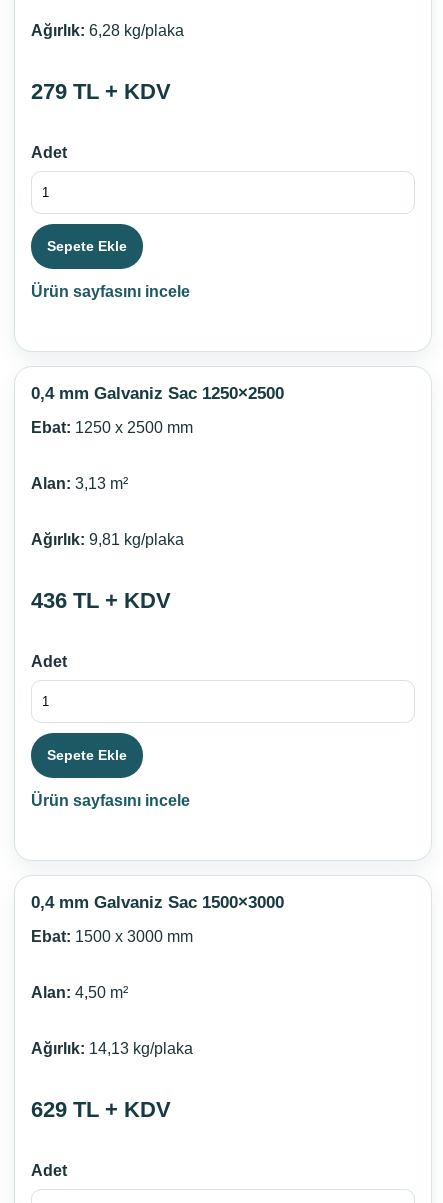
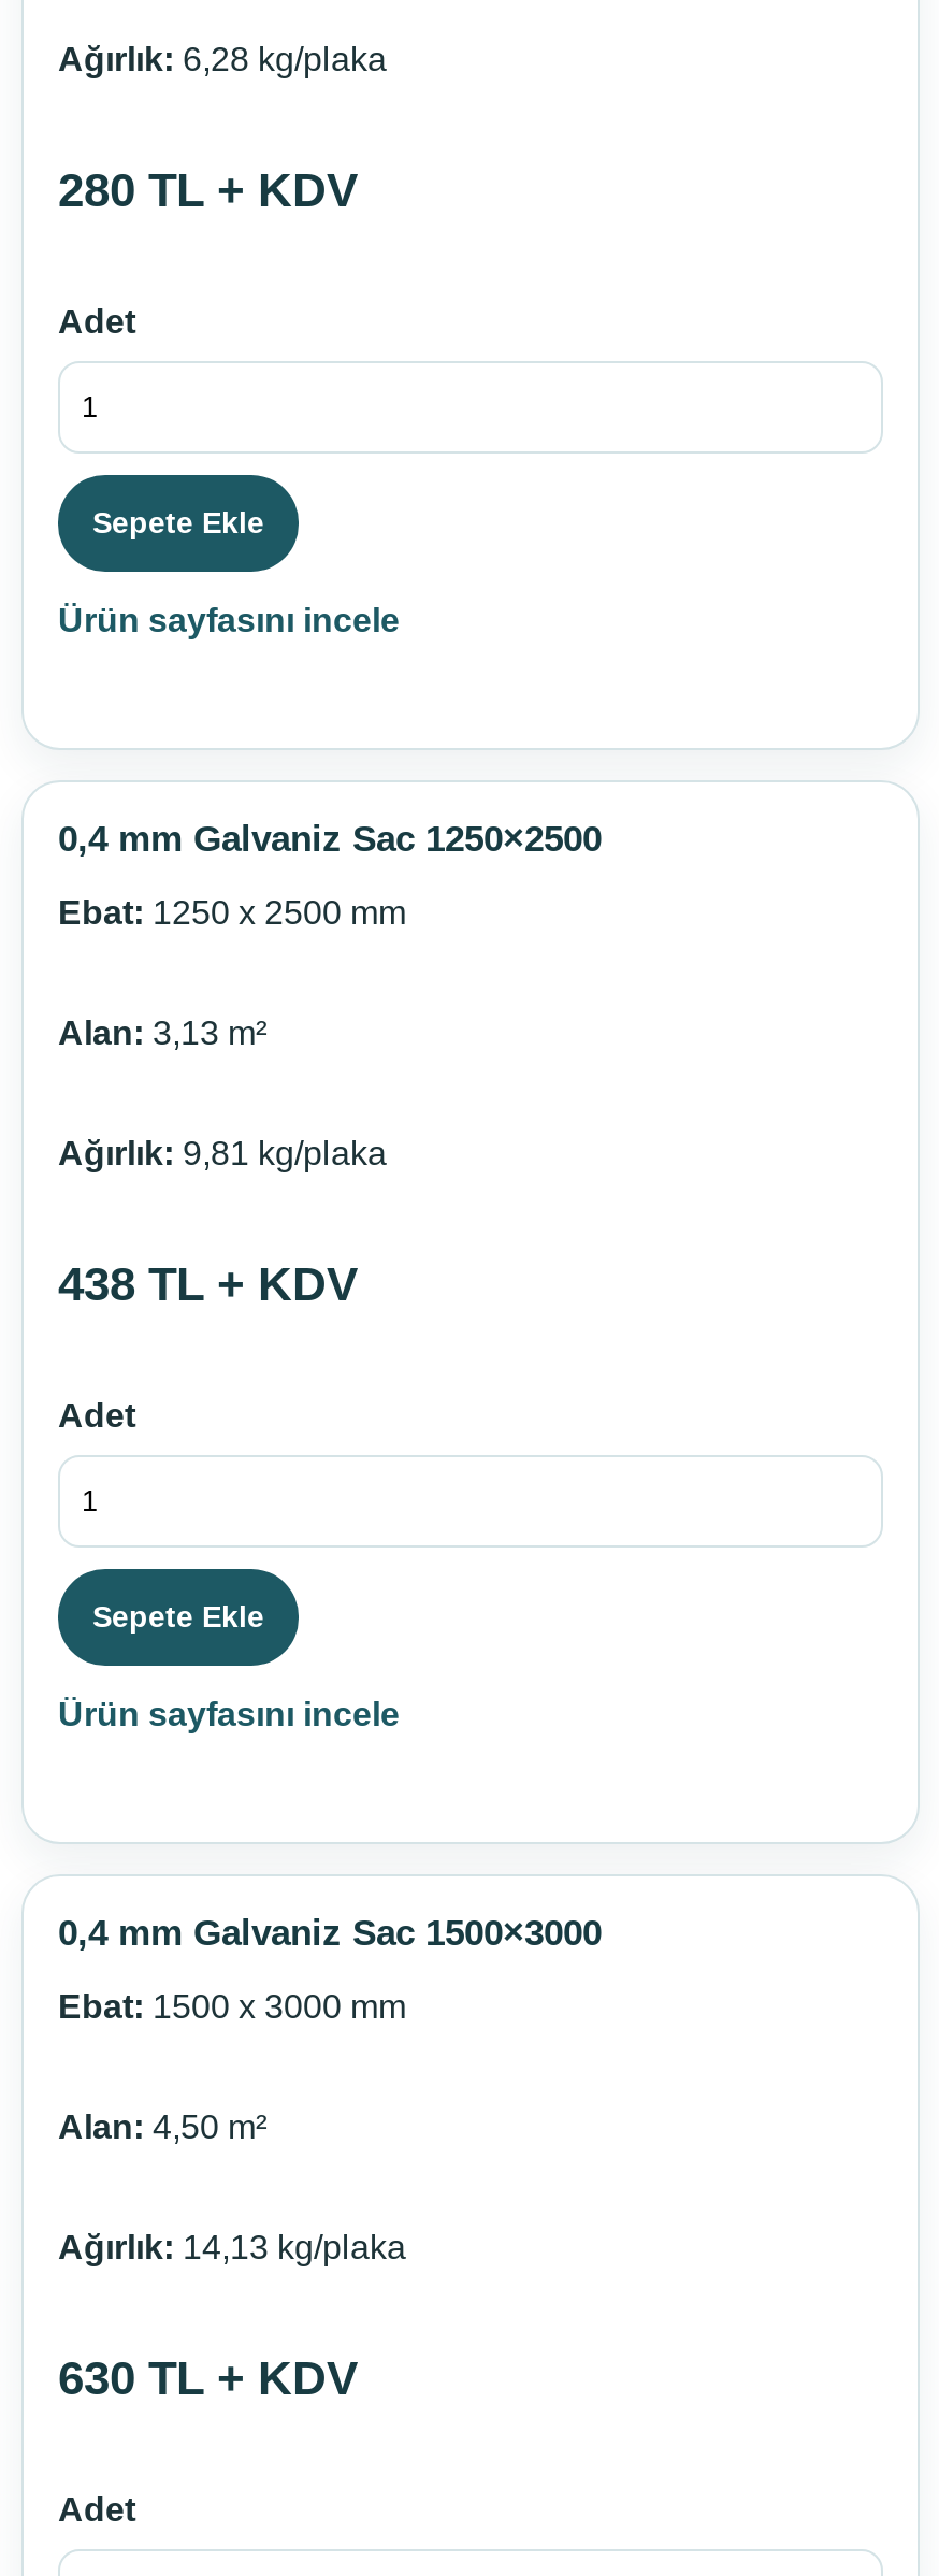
- 279 TL + KDV
+ 280 TL + KDV

- 436 TL + KDV
+ 438 TL + KDV

- 629 TL + KDV
+ 630 TL + KDV
